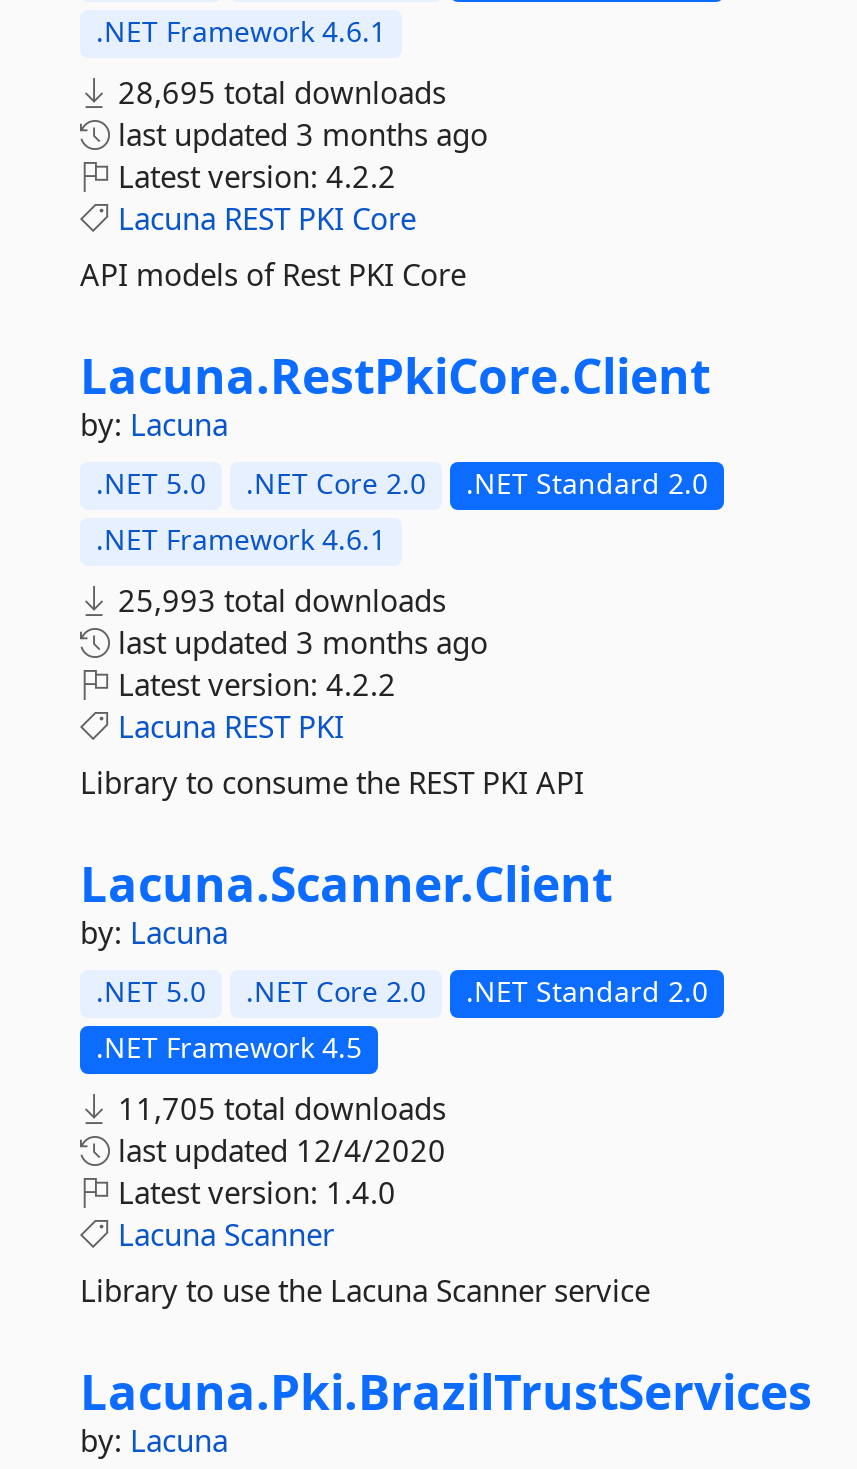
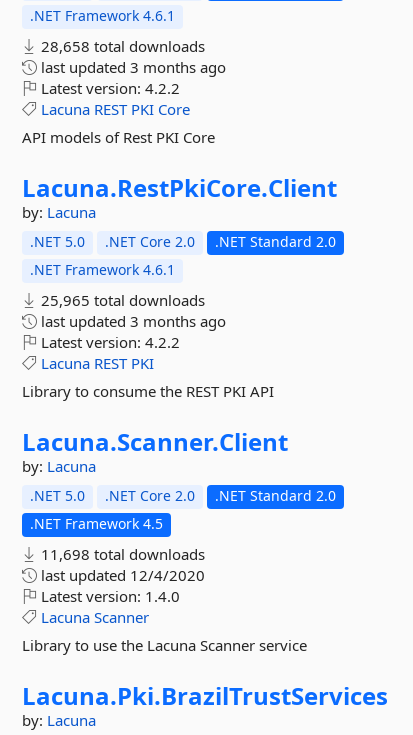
- 28,695 total downloads
+ 28,658 total downloads

- 25,993 total downloads
+ 25,965 total downloads

- 11,705 total downloads
+ 11,698 total downloads
